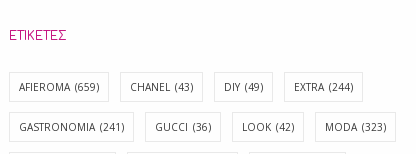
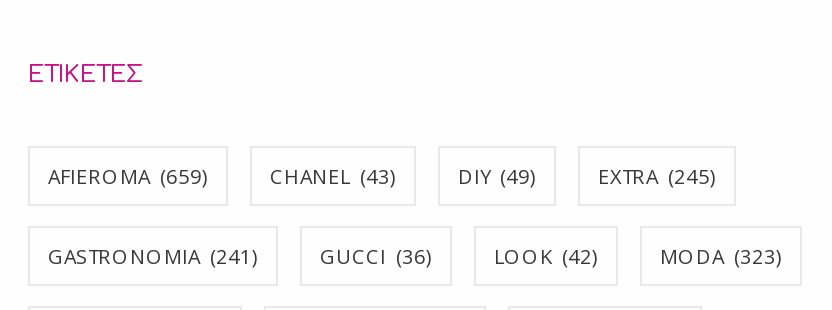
- EXTRA (244)
+ EXTRA (245)
